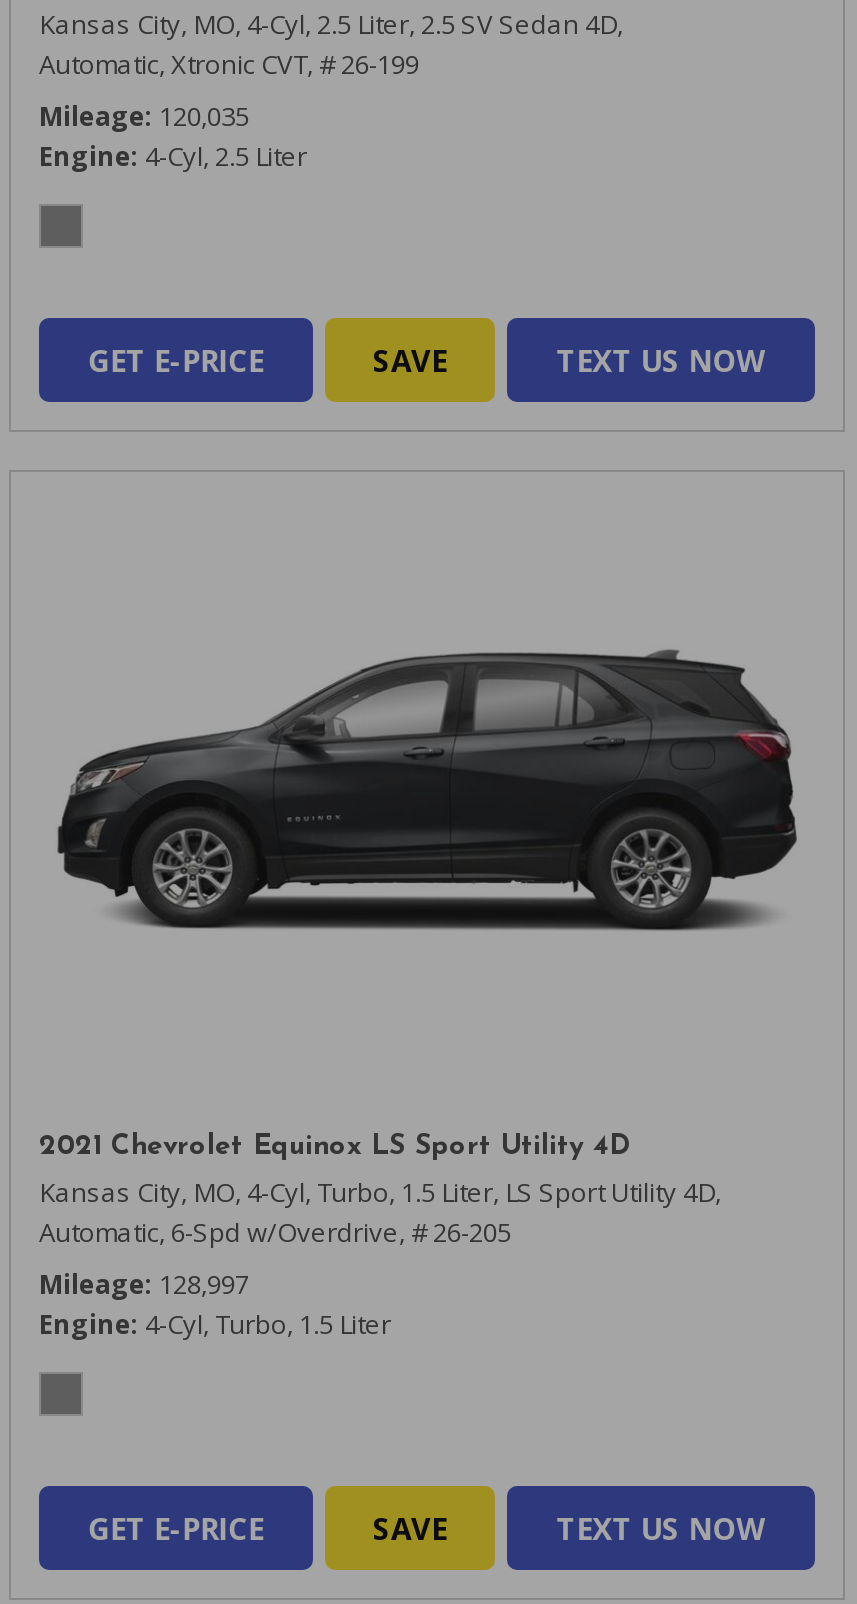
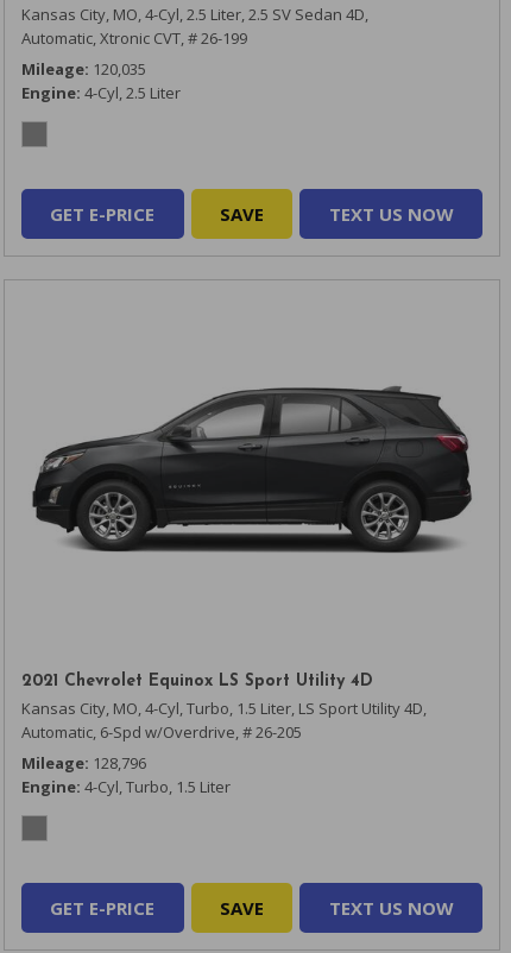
- Mileage 128,997
+ Mileage 128,796
